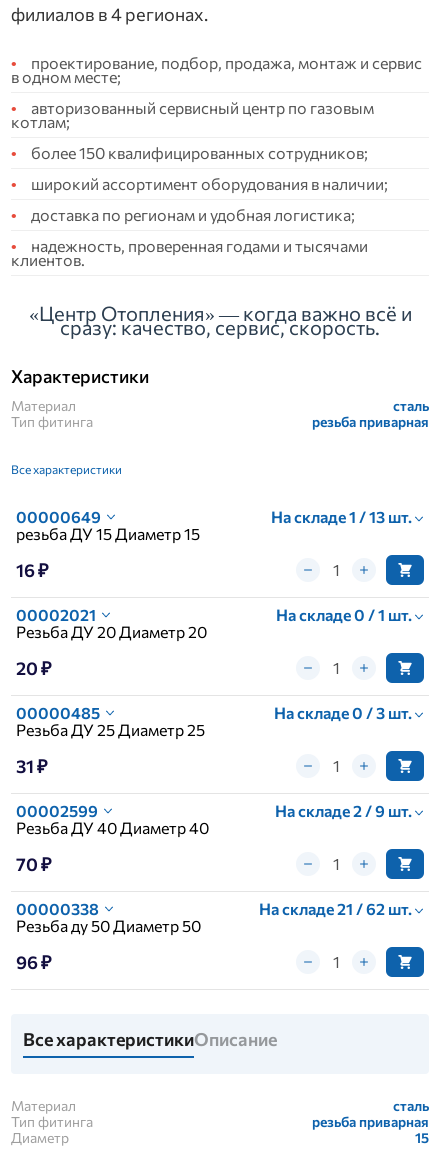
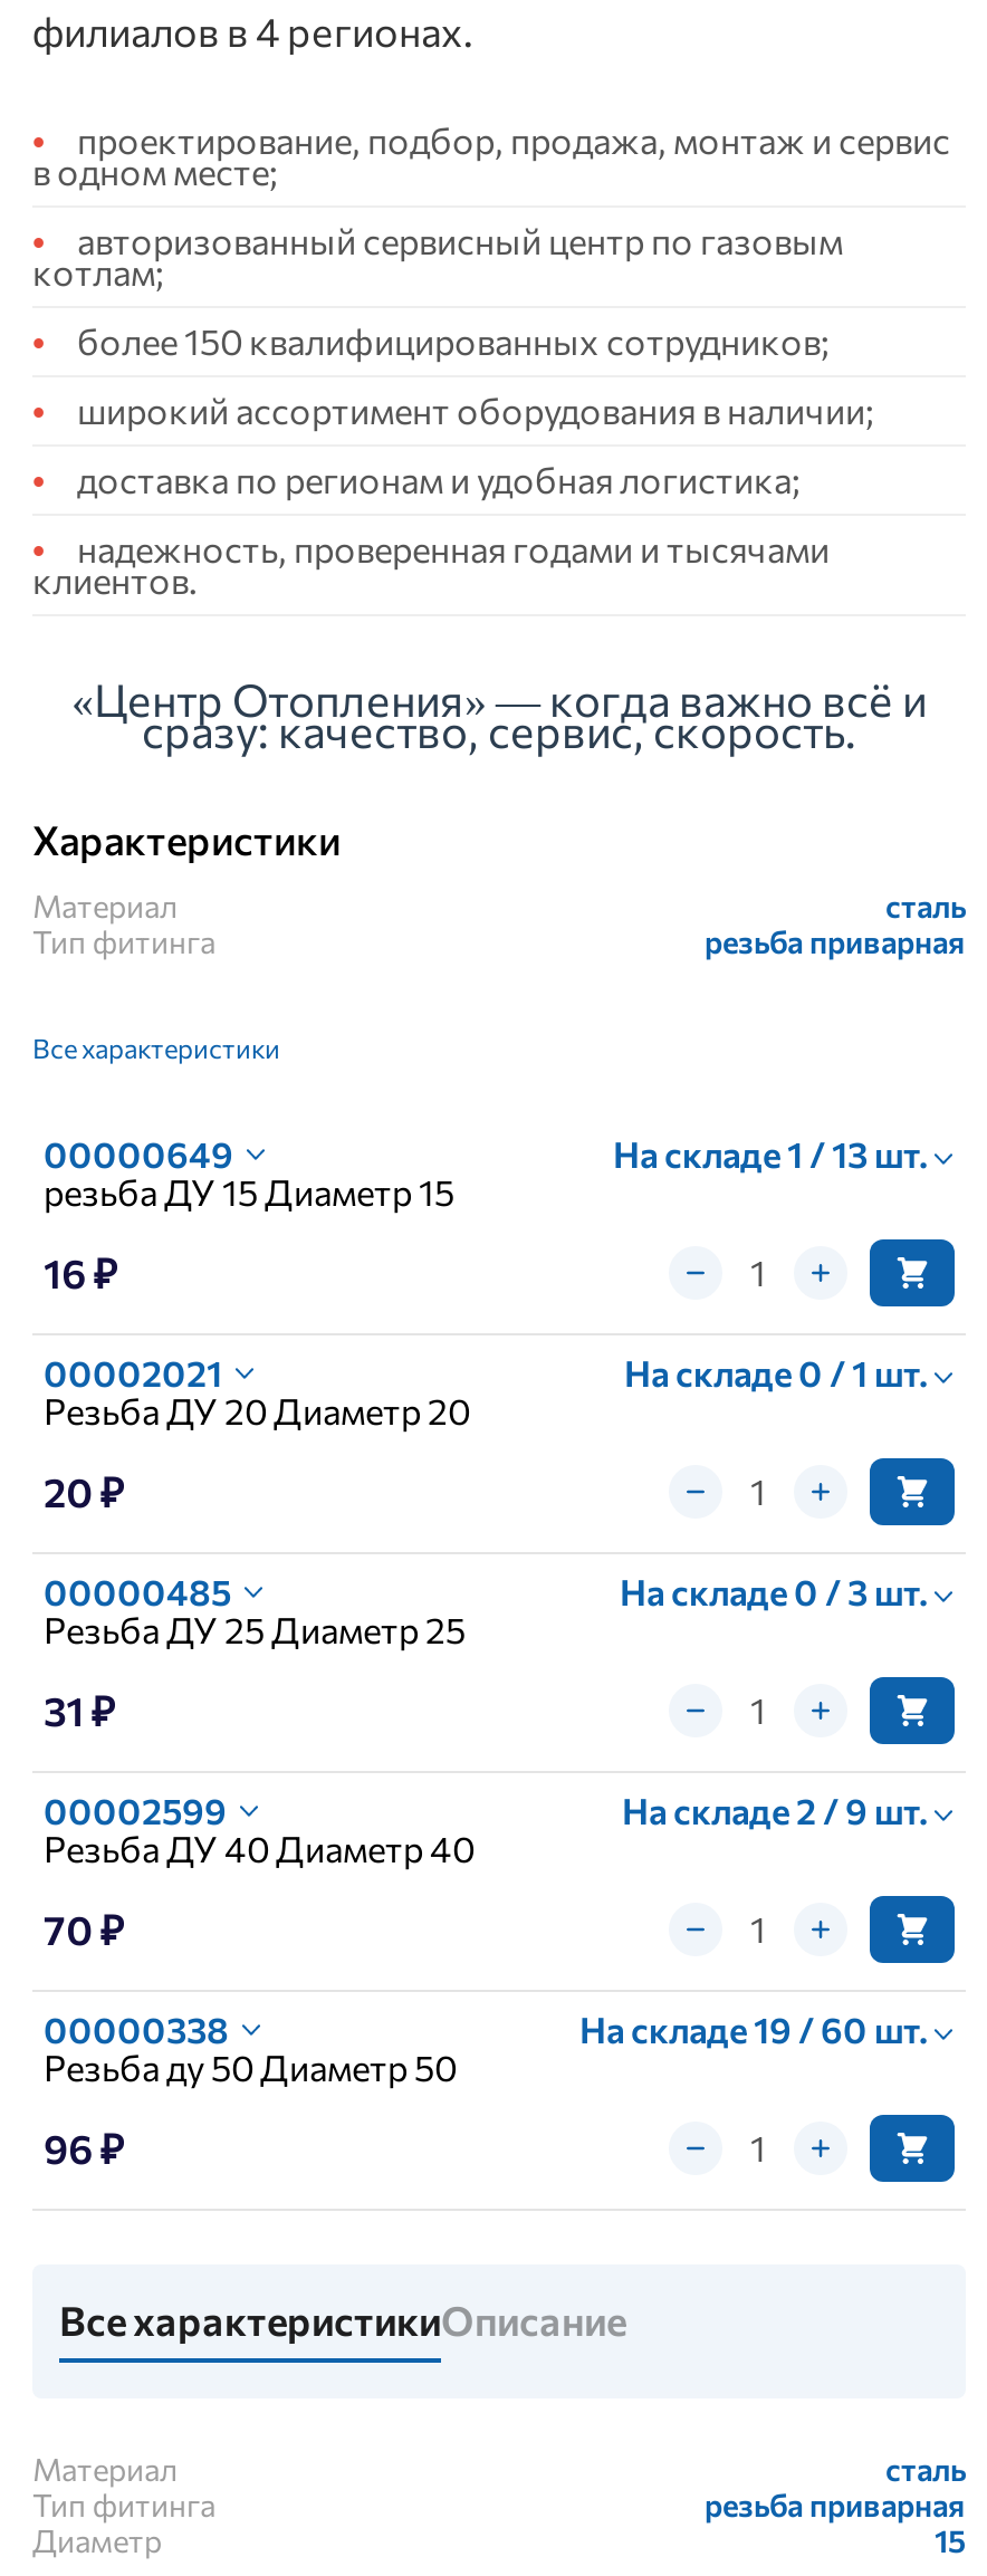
- На складе 21 / 62 шт.
+ На складе 19 / 60 шт.
